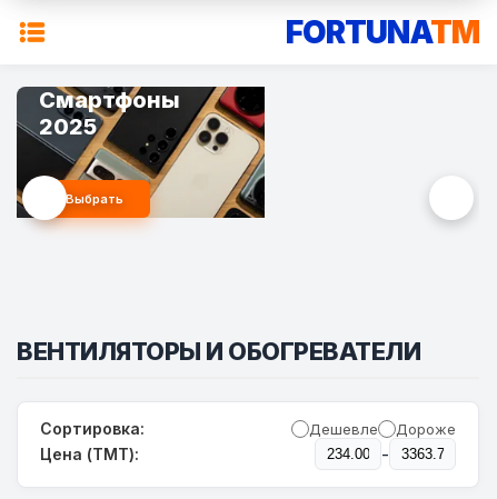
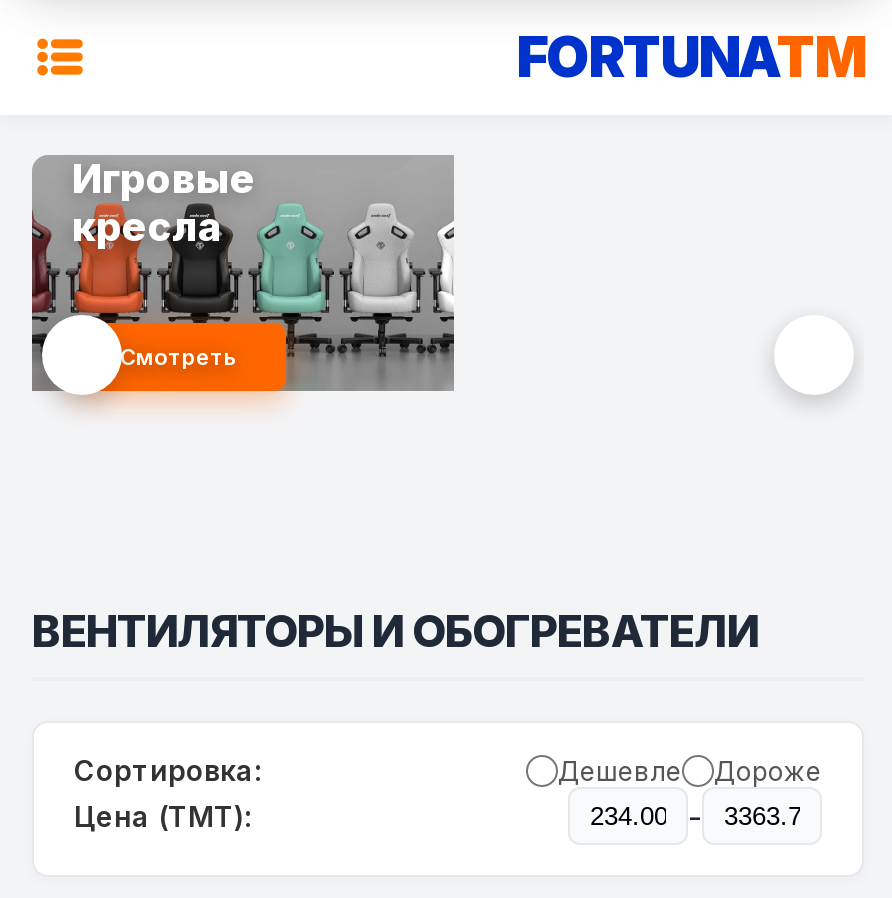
- [image]
- Смартфоны
- 2025
+ [image]
+ Игровые
+ кресла

- Выбрать
+ Смотреть
